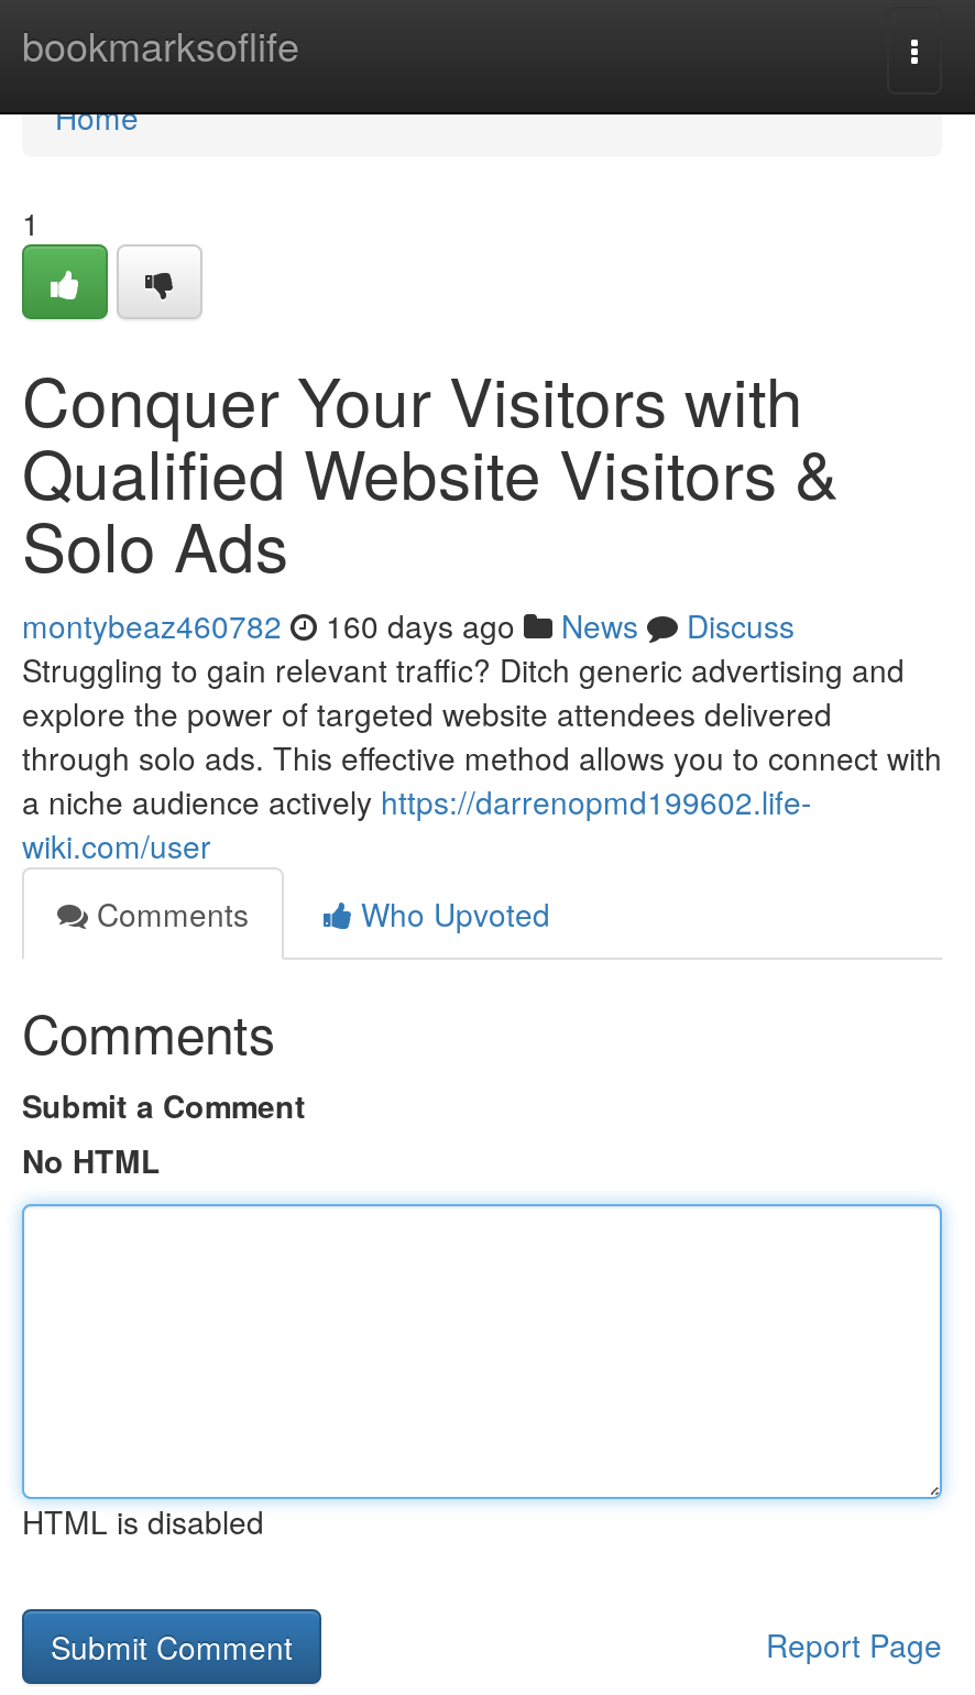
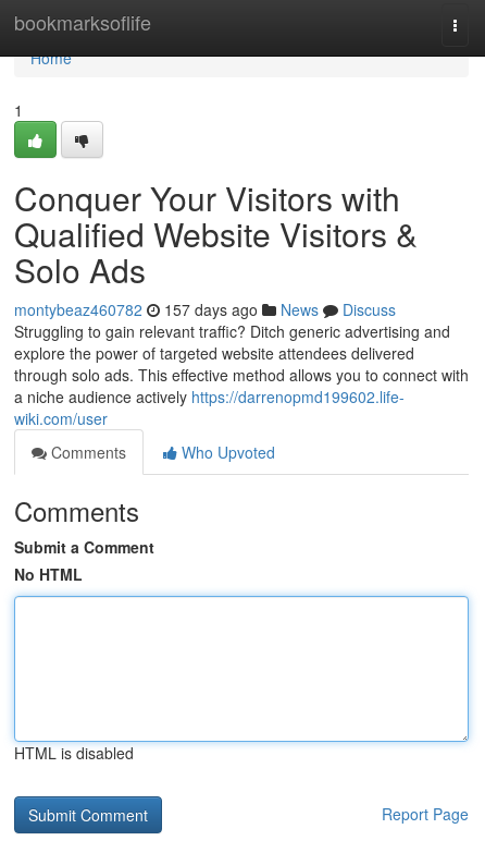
- montybeaz460782 160 days ago News Discuss
+ montybeaz460782 157 days ago News Discuss
